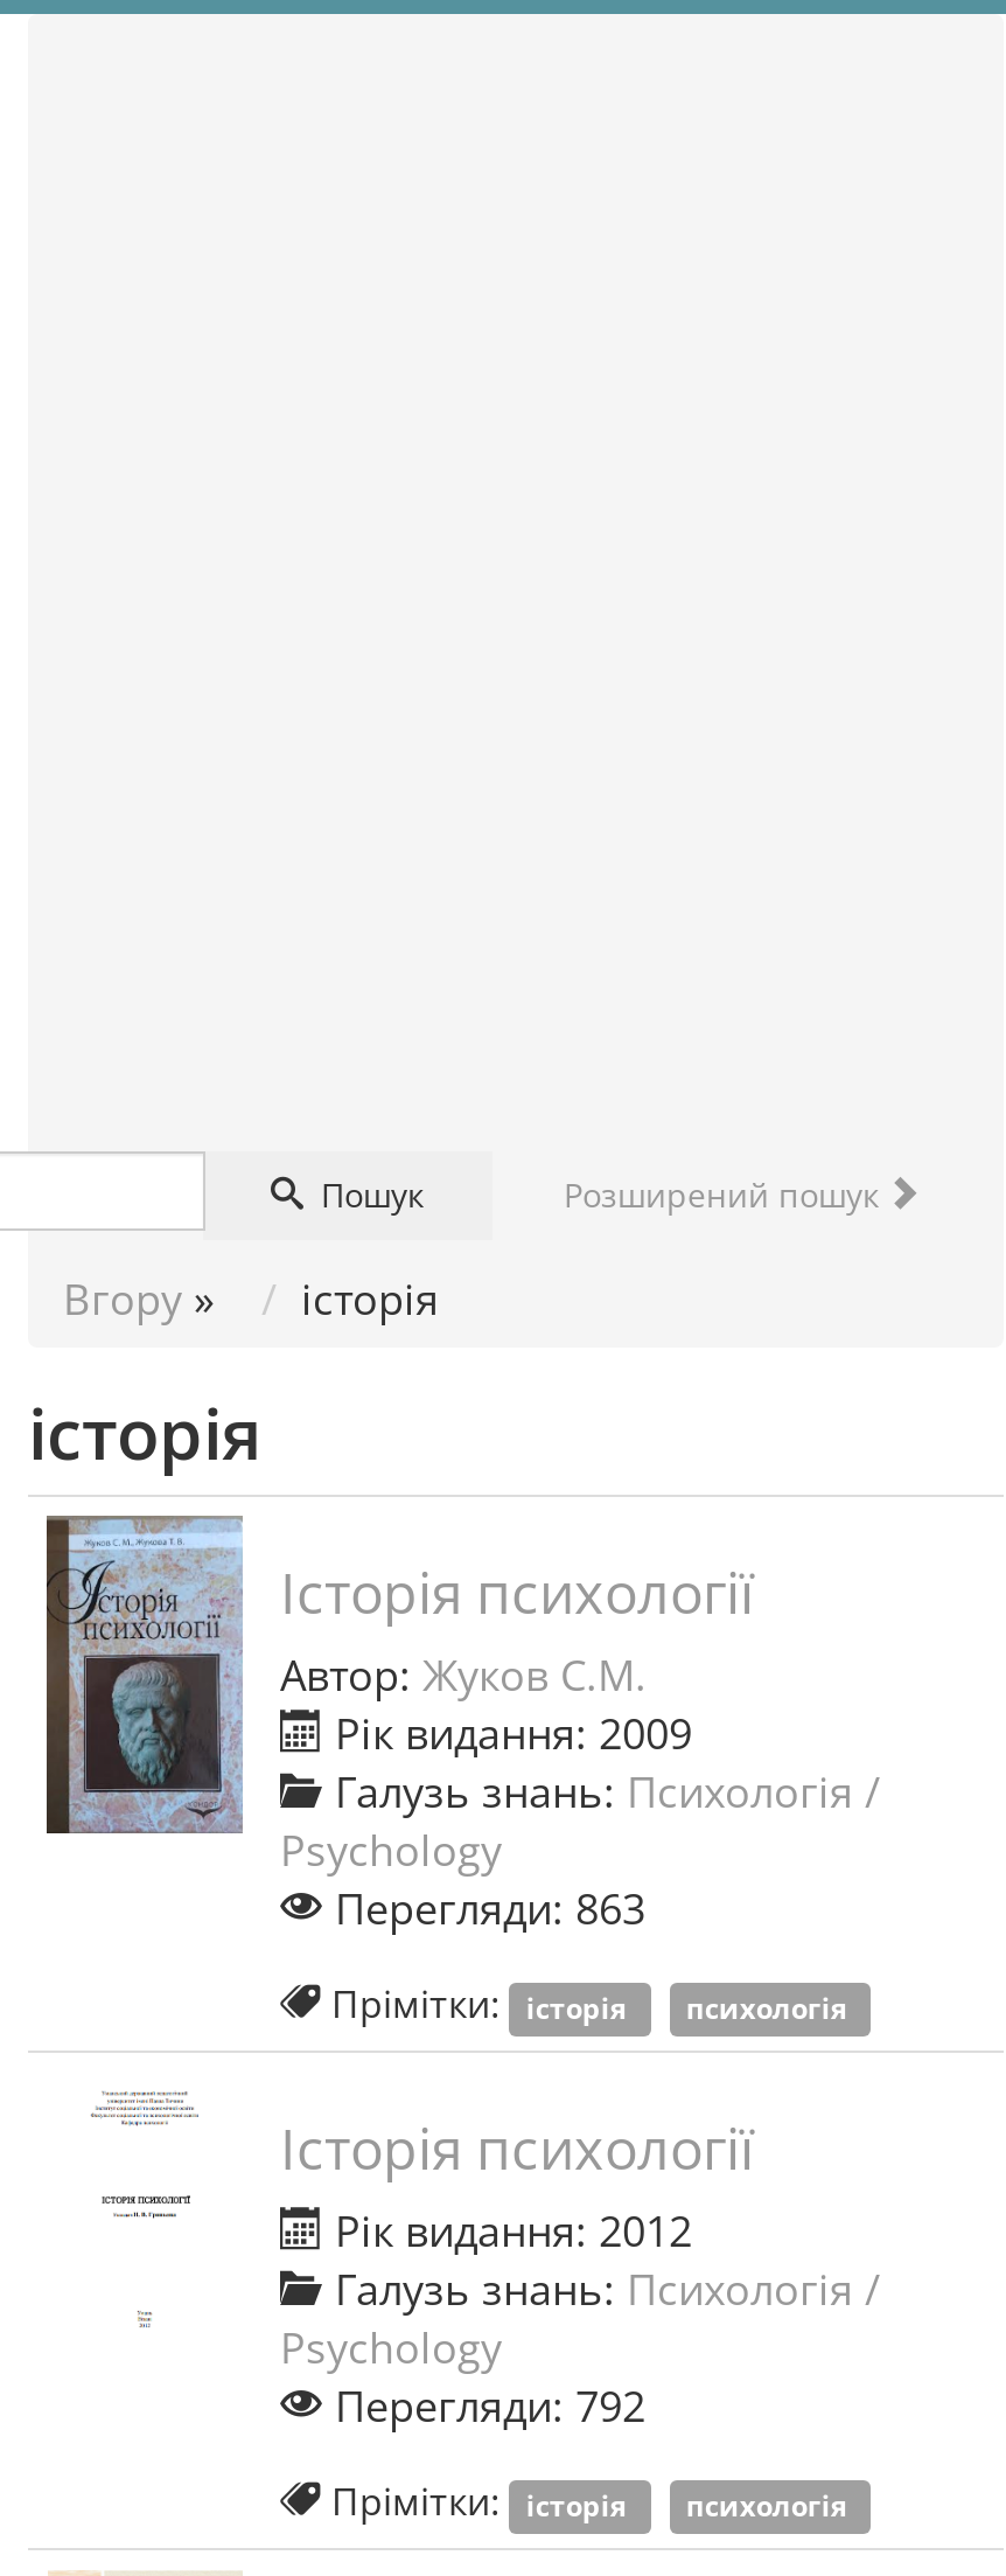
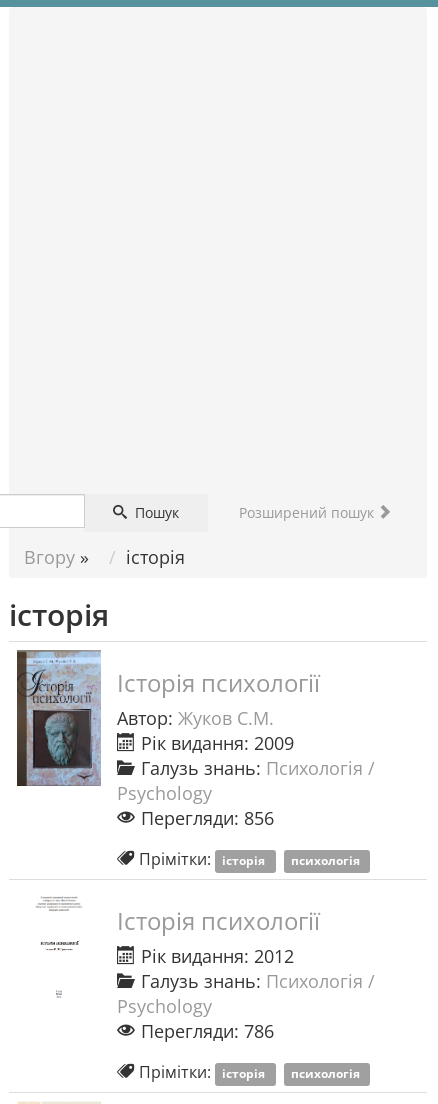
- Перегляди: 863
+ Перегляди: 856

- Перегляди: 792
+ Перегляди: 786
